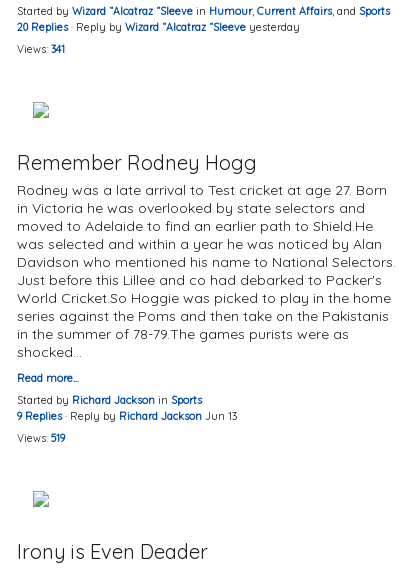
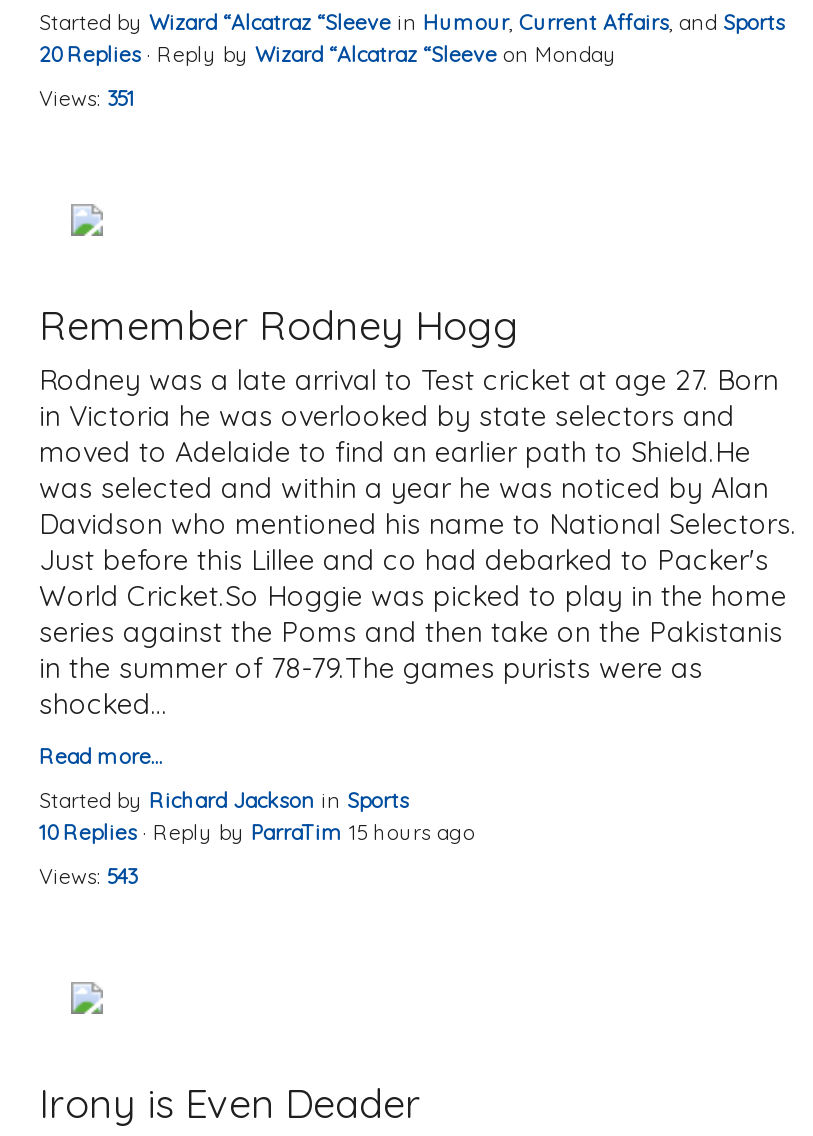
- 20 Replies · Reply by Wizard “Alcatraz “Sleeve yesterday
+ 20 Replies · Reply by Wizard “Alcatraz “Sleeve on Monday

- Views: 341
+ Views: 351

- 9 Replies · Reply by Richard Jackson Jun 13
+ 10 Replies · Reply by ParraTim 15 hours ago

- Views: 519
+ Views: 543
